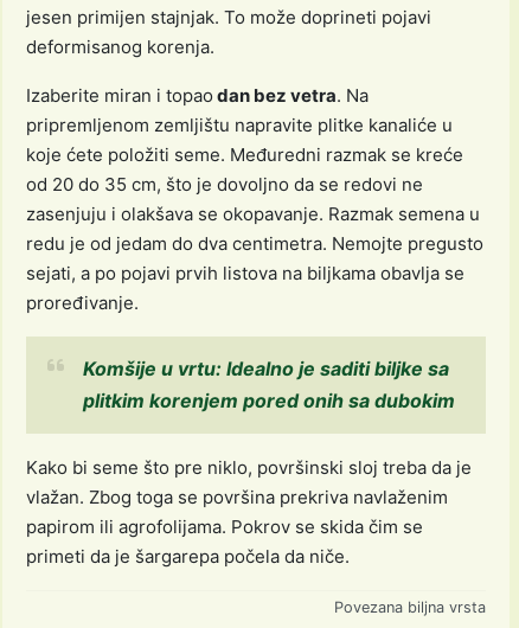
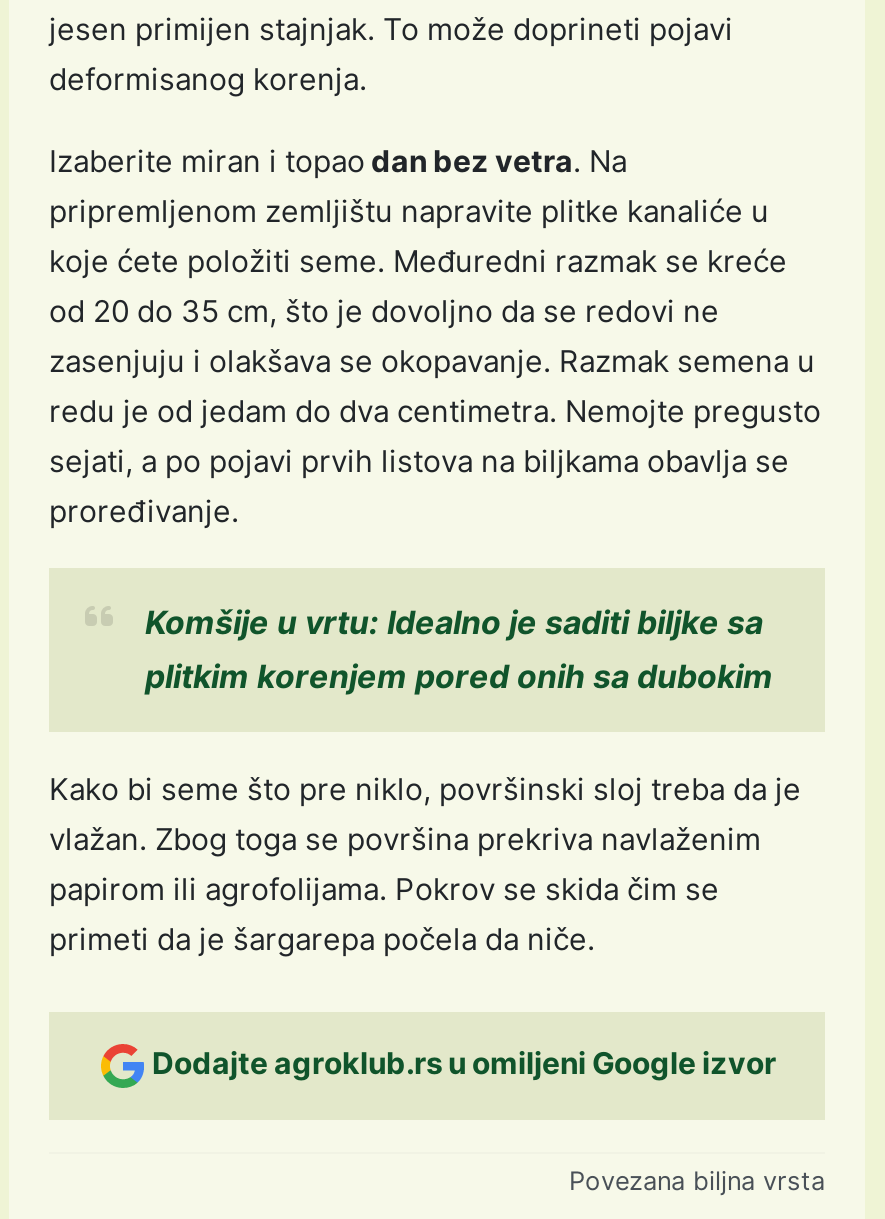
+ Dodajte agroklub.rs u omiljeni Google izvor
